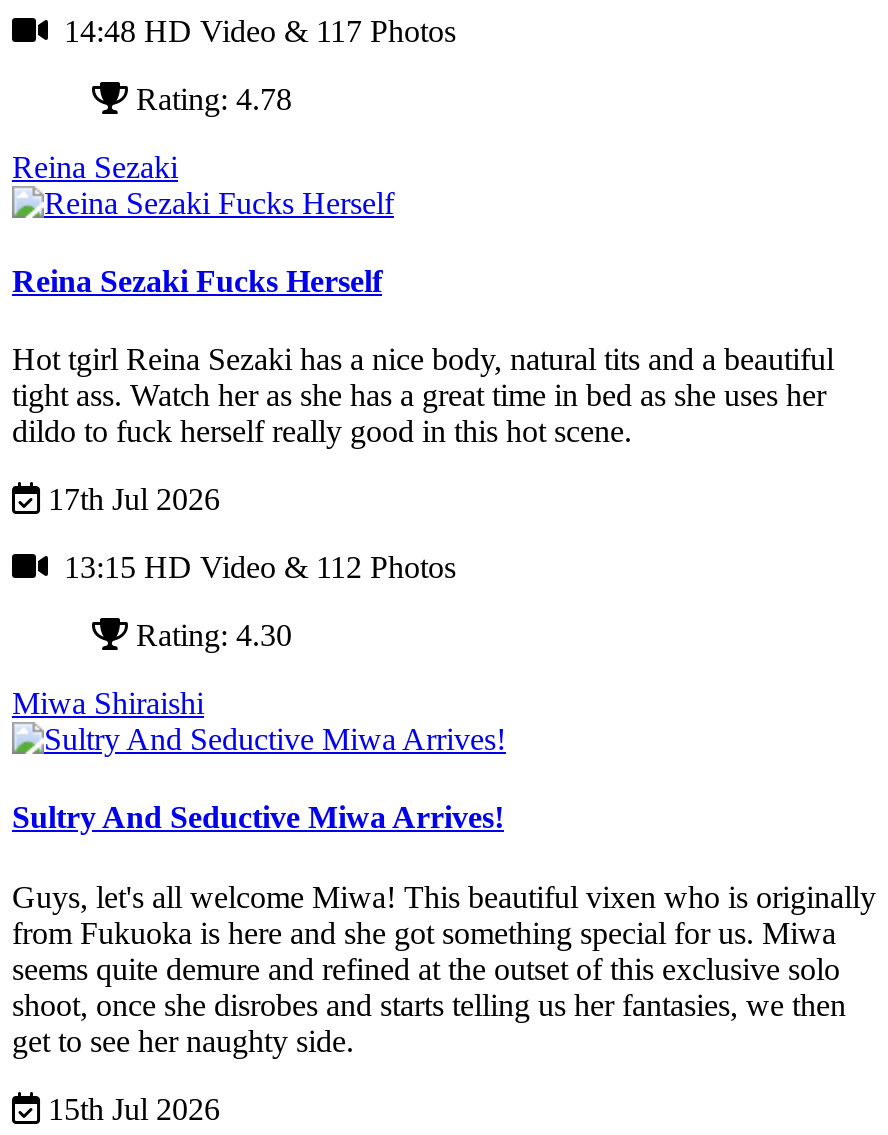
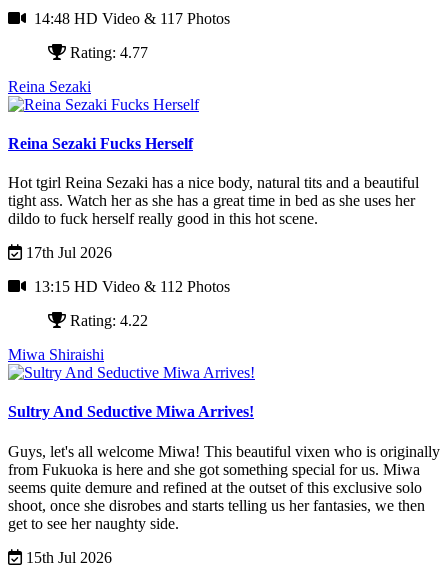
- Rating: 4.78
+ Rating: 4.77

- Rating: 4.30
+ Rating: 4.22
